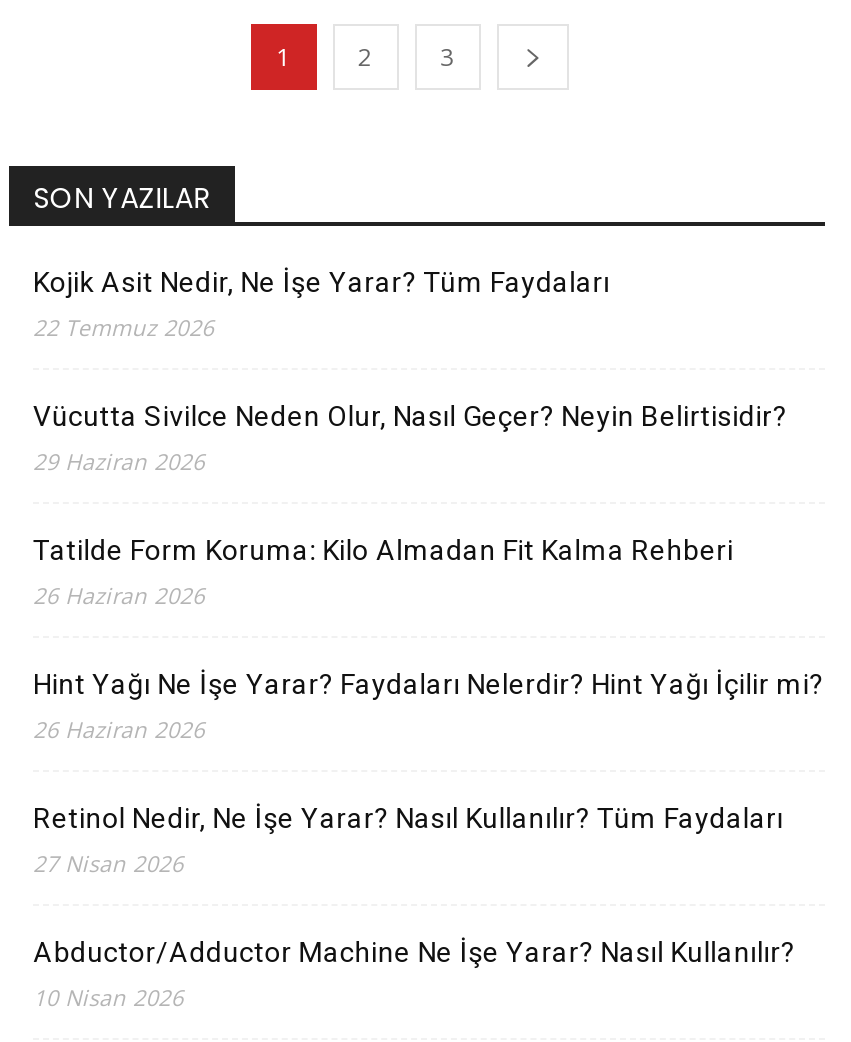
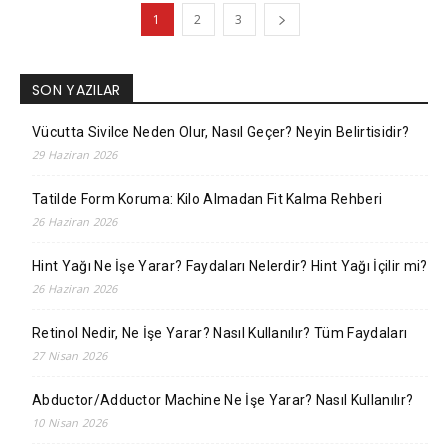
- Kojik Asit Nedir, Ne İşe Yarar? Tüm Faydaları
- 22 Temmuz 2026
